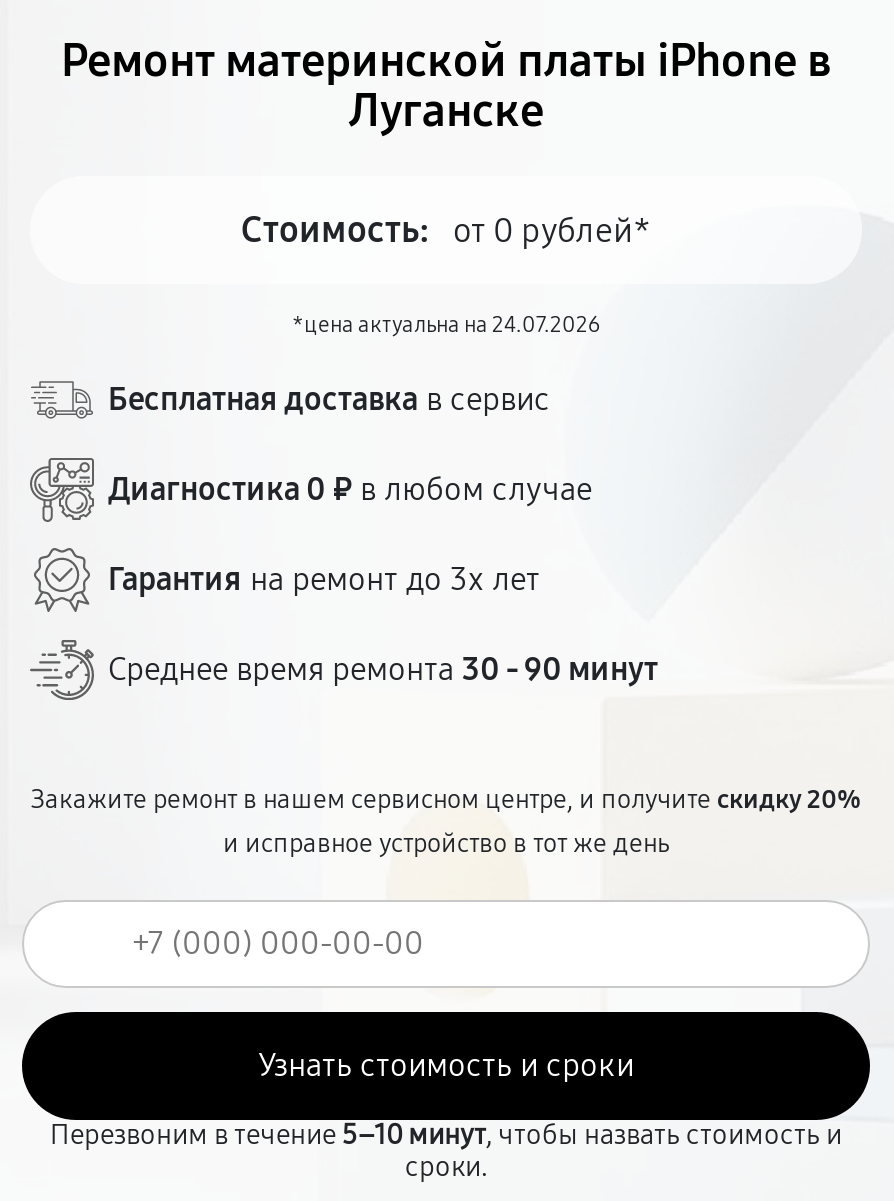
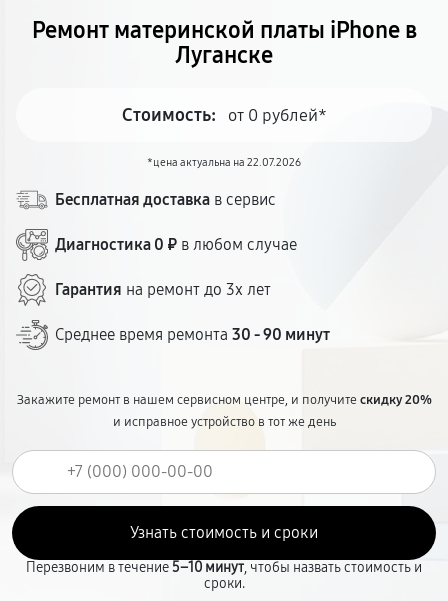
- *цена актуальна на 24.07.2026
+ *цена актуальна на 22.07.2026
